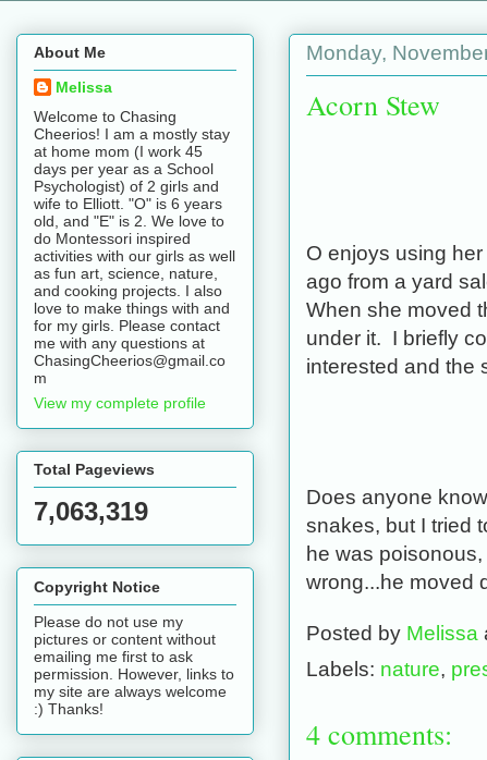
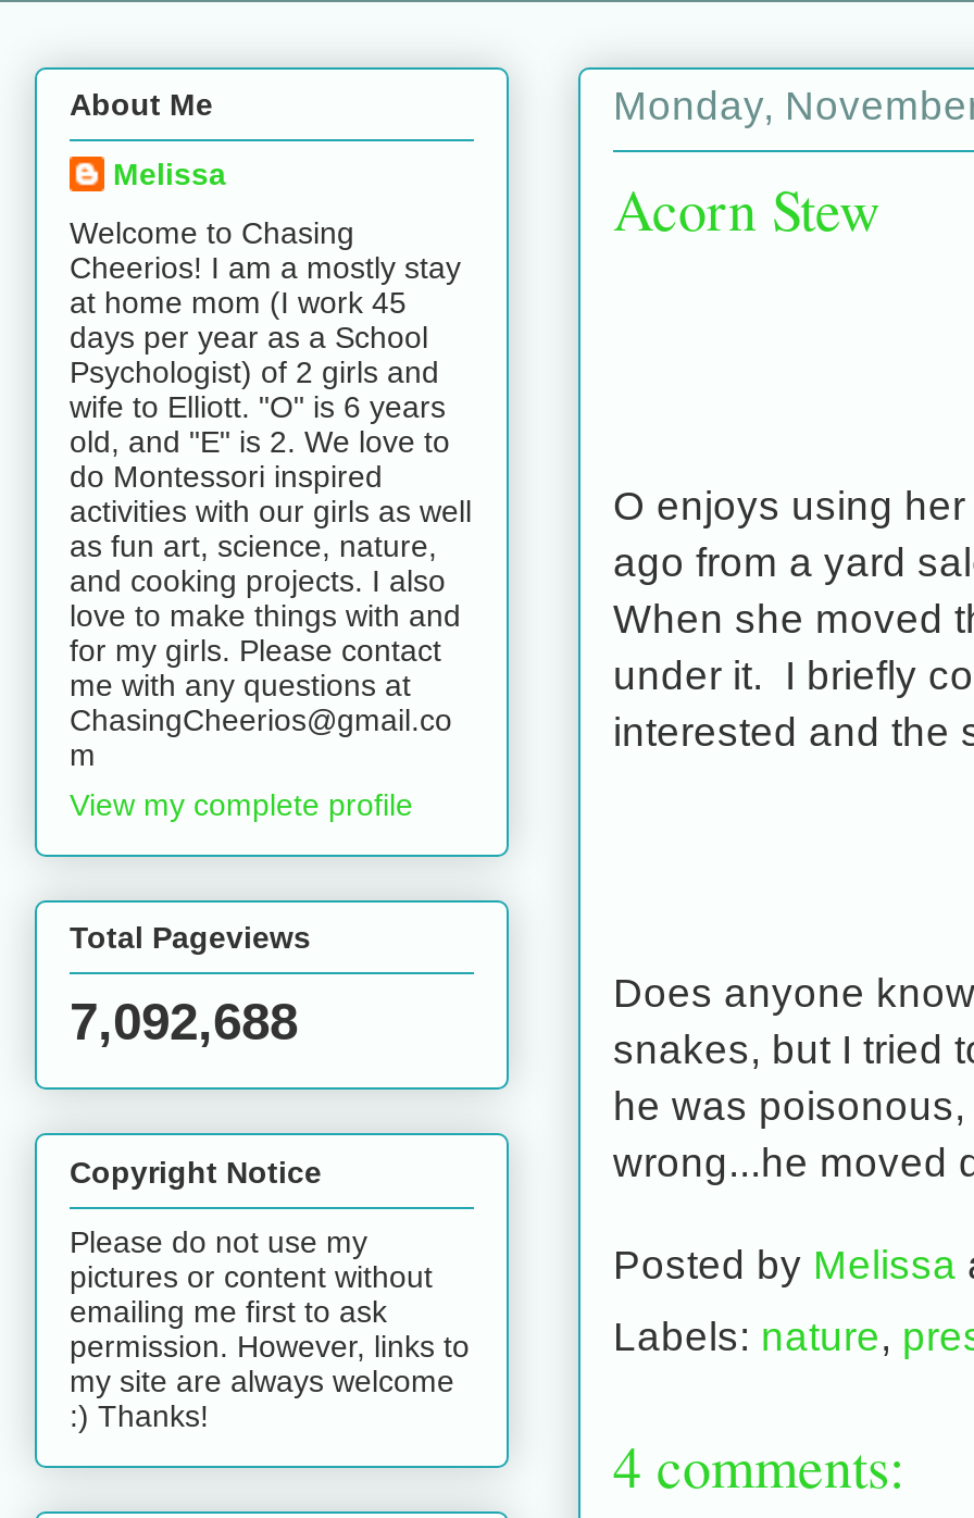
- 7,063,319
+ 7,092,688
